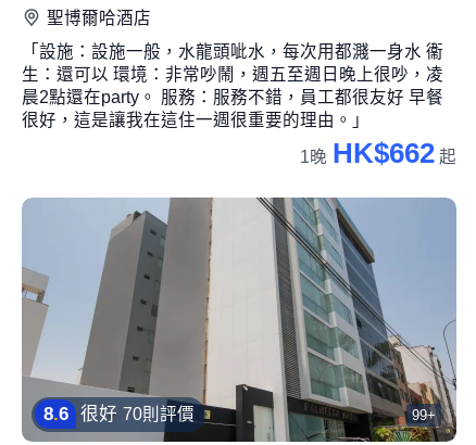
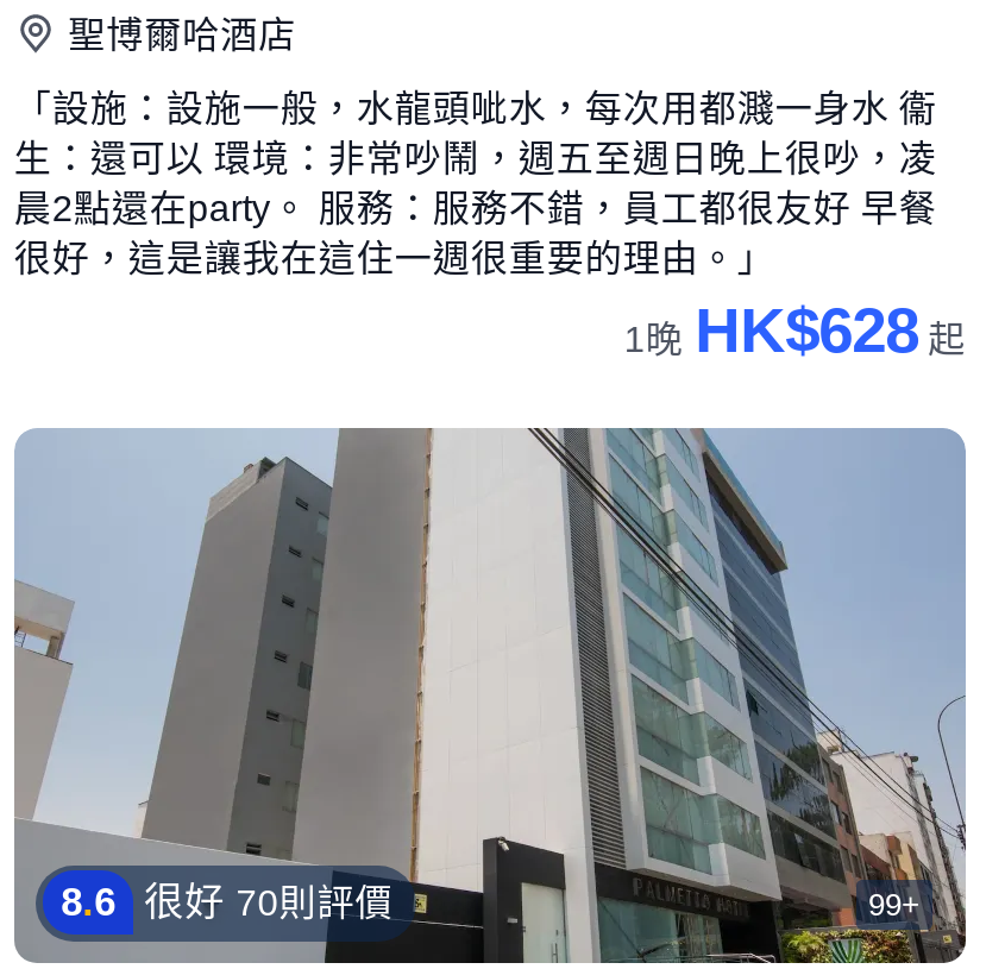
- 1晚 HK$662起
+ 1晚 HK$628起
